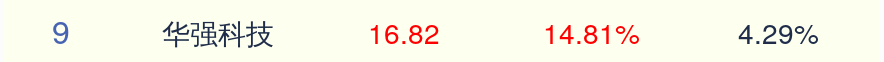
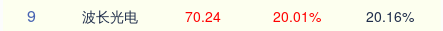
- 华强科技
- 16.82
- 14.81%
- 4.29%
+ 波长光电
+ 70.24
+ 20.01%
+ 20.16%
